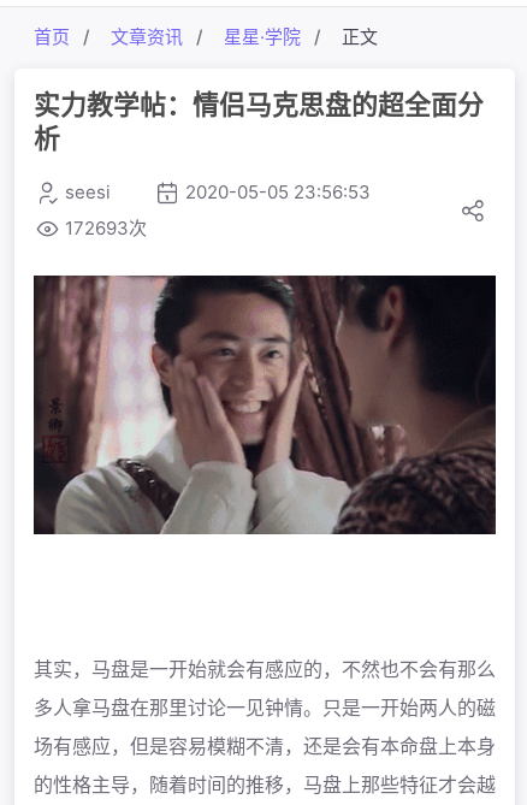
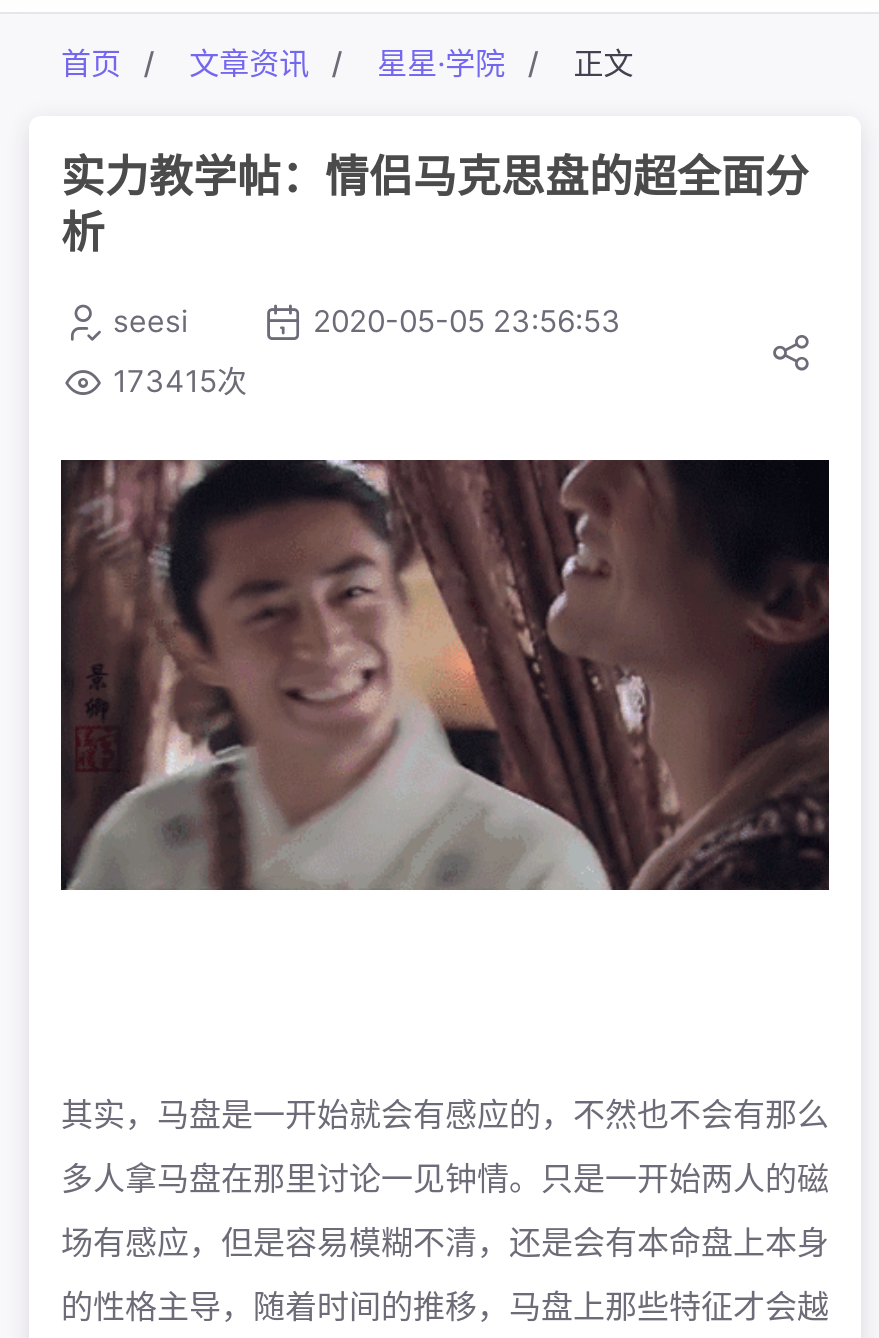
- 172693次
+ 173415次

- [image]
+ [image]
